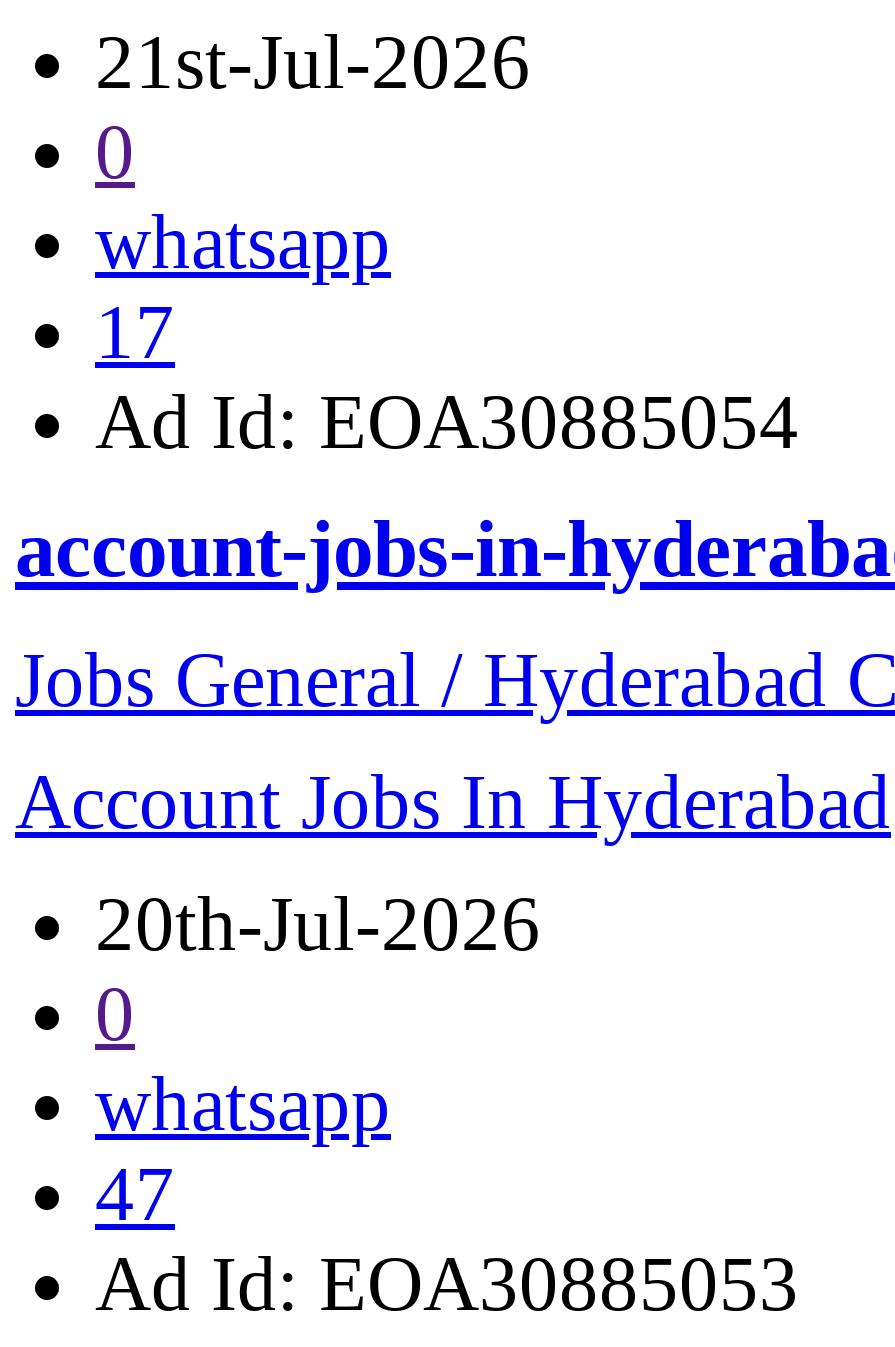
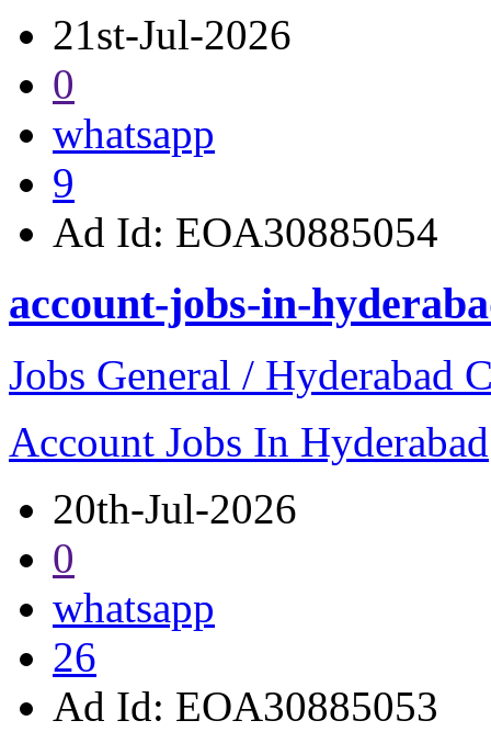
- 17
+ 9

- 47
+ 26
